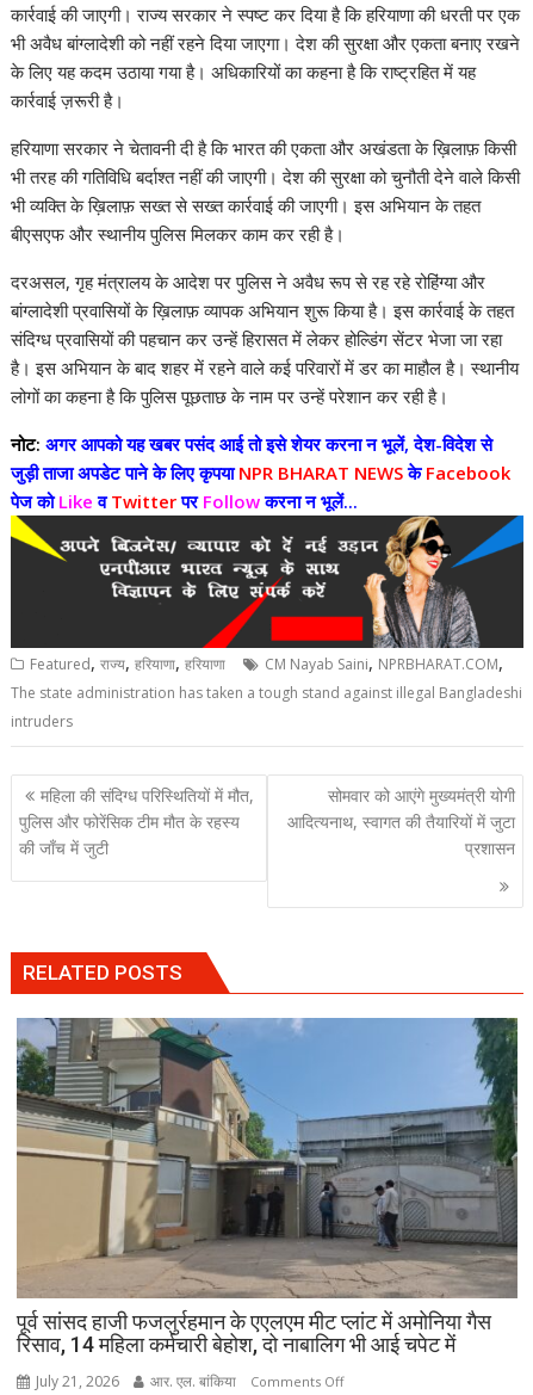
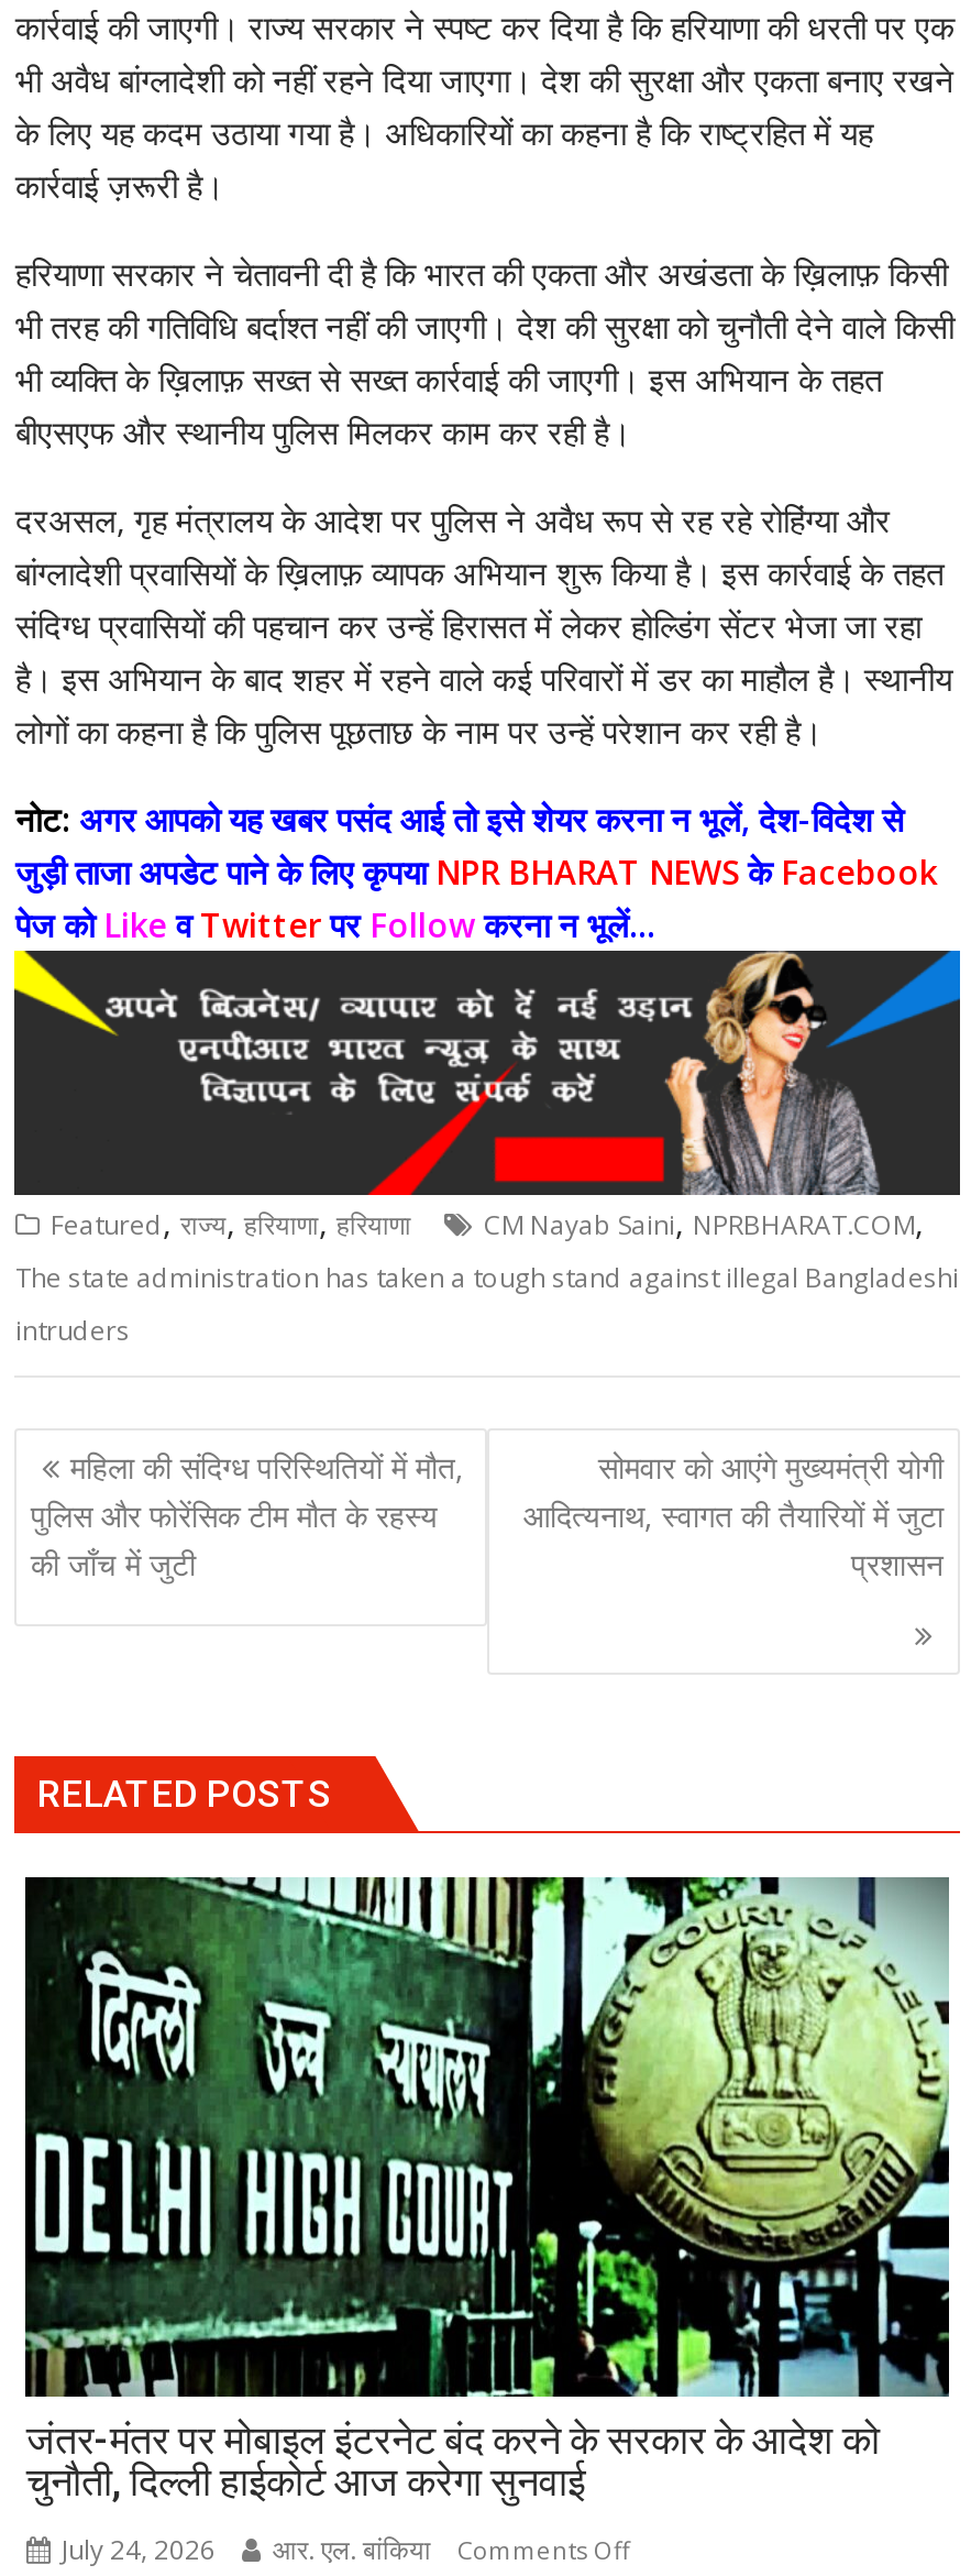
- [image]
- पूर्व सांसद हाजी फजलुर्रहमान के एएलएम मीट प्लांट में अमोनिया गैस
- रिसाव, 14 महिला कर्मचारी बेहोश, दो नाबालिग भी आई चपेट में
+ [image]
+ जंतर-मंतर पर मोबाइल इंटरनेट बंद करने के सरकार के आदेश को
+ चुनौती, दिल्ली हाईकोर्ट आज करेगा सुनवाई

- July 21, 2026
+ July 24, 2026
